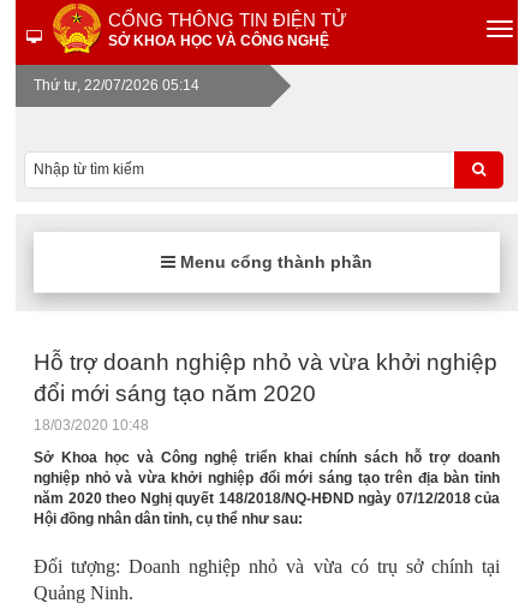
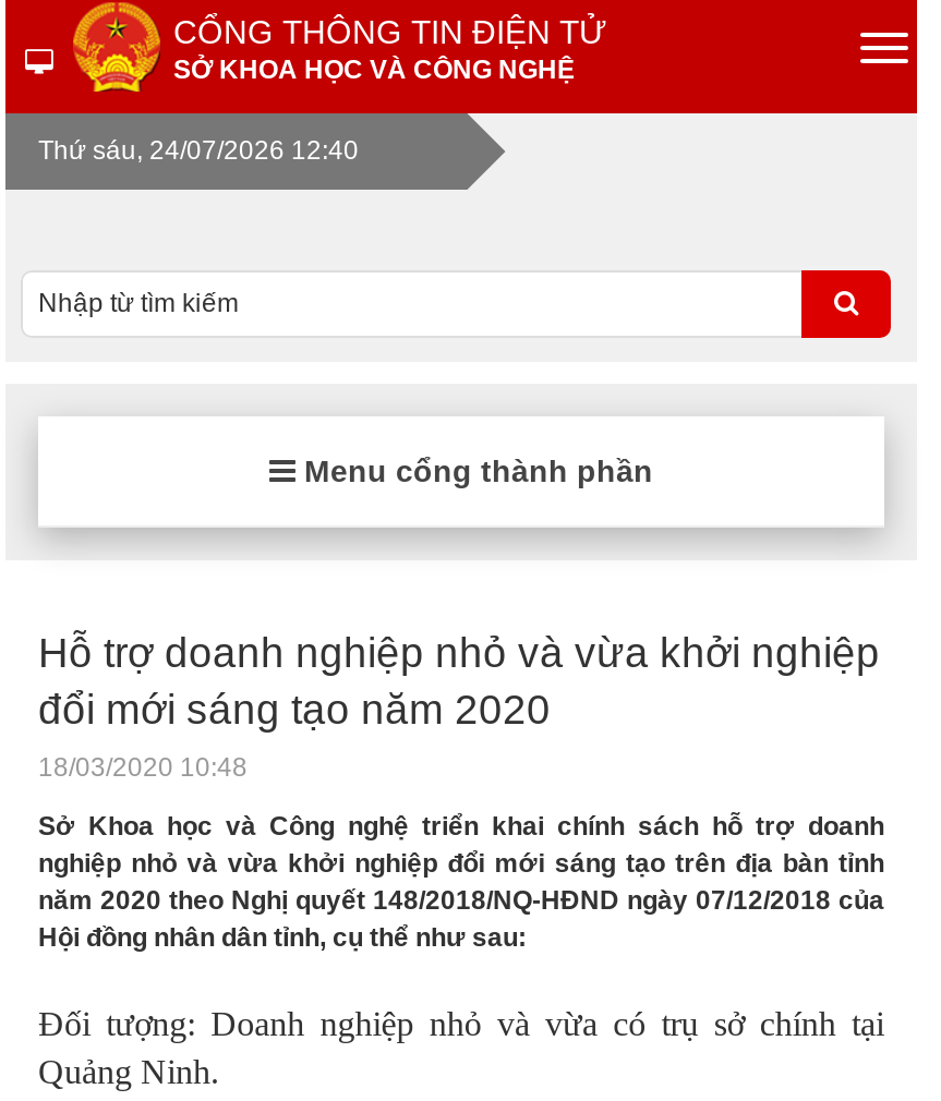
- Thứ tư, 22/07/2026 05:14
+ Thứ sáu, 24/07/2026 12:40
